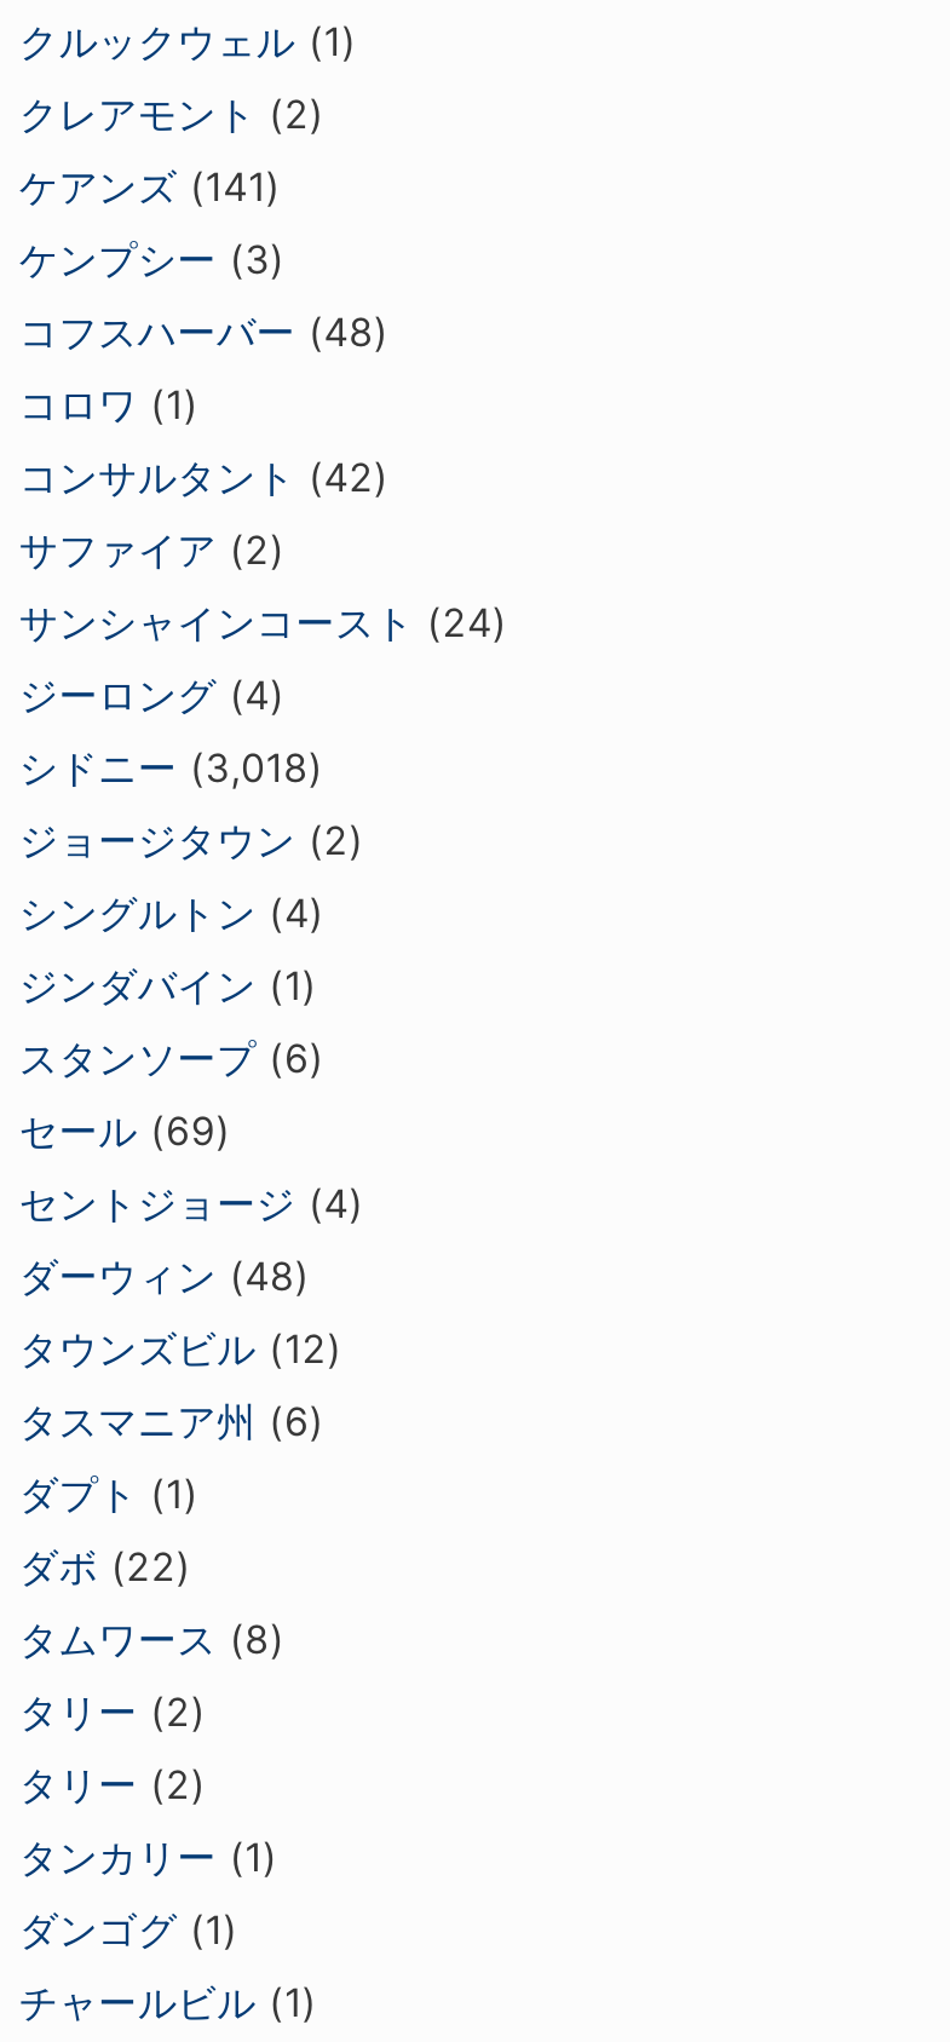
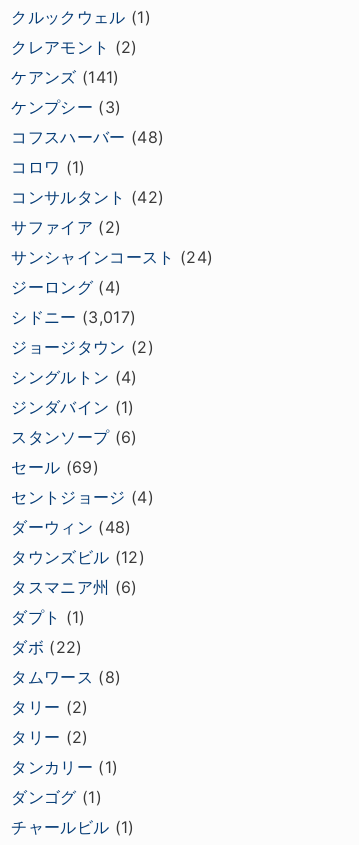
- シドニー(3,018)
+ シドニー(3,017)
